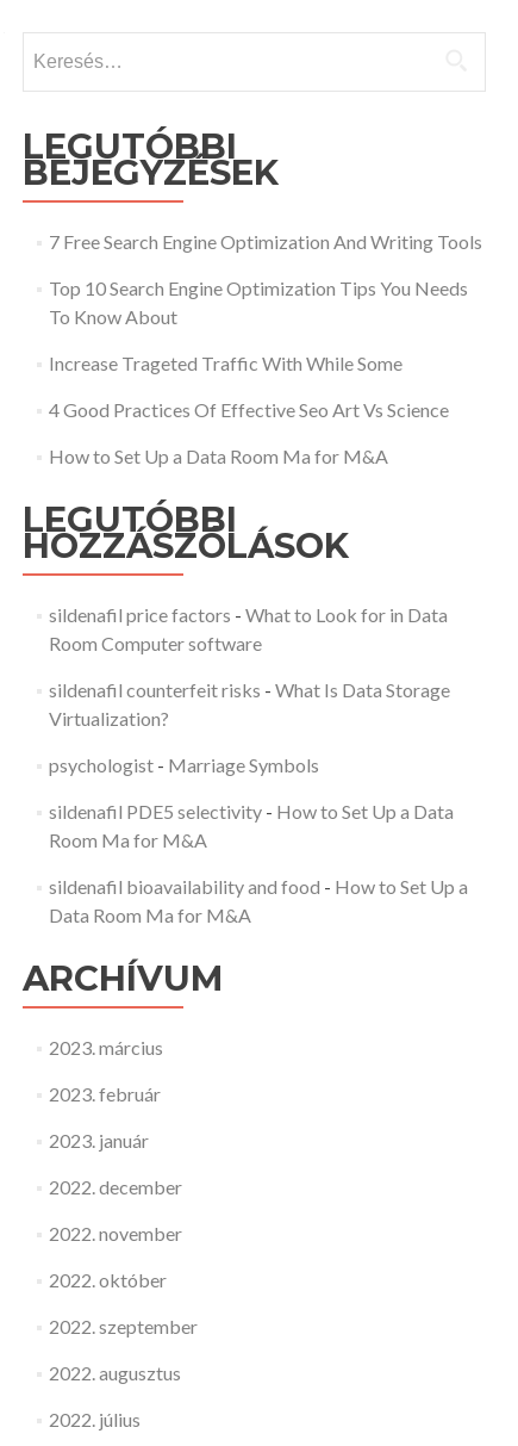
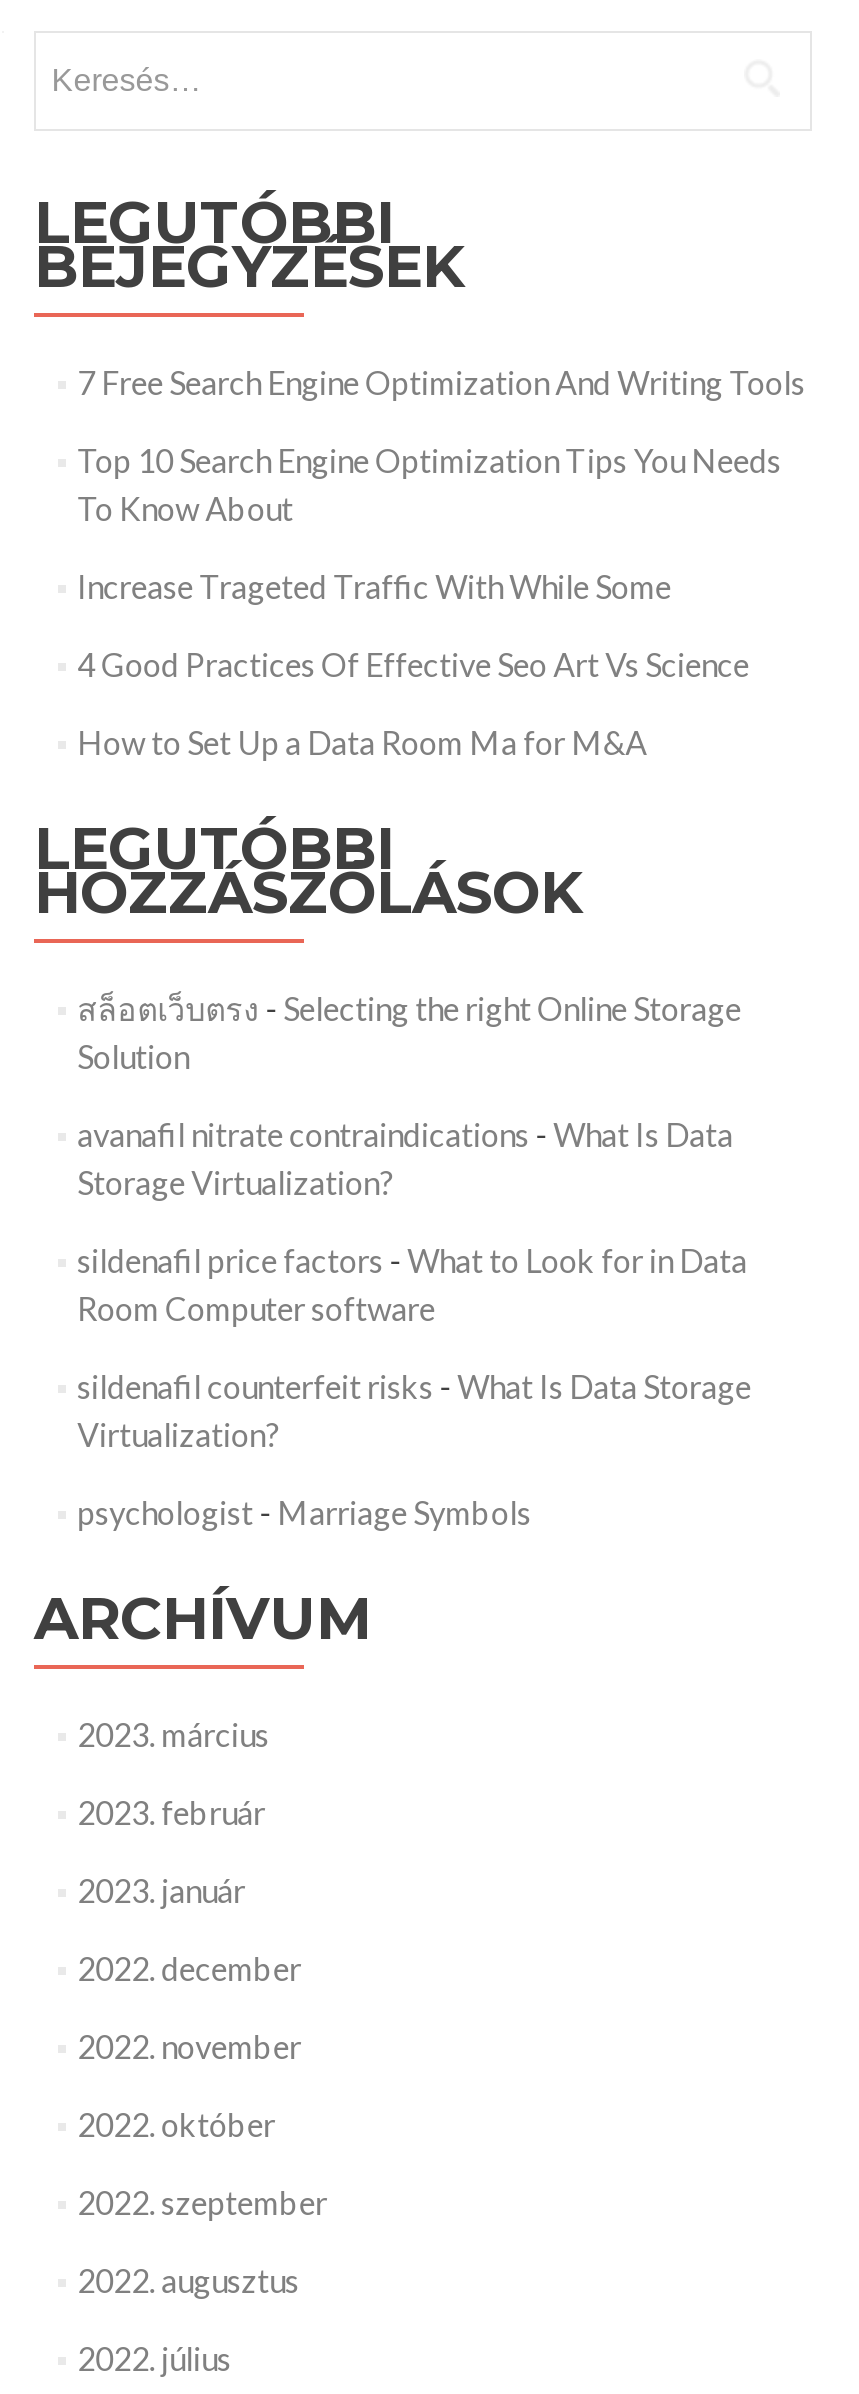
+ สล็อตเว็บตรง- Selecting the right Online Storage
+ Solution
+ avanafil nitrate contraindications - What Is Data
+ Storage Virtualization?

moved down: sildenafil price factors - What to Look for in Data | Room Computer software | sildenafil counterfeit risks - What Is Data Storage | Virtualization? | psychologist - Marriage Symbols

- sildenafil PDE5 selectivity - How to Set Up a Data
- Room Ma for M&A
- sildenafil bioavailability and food - How to Set Up a
- Data Room Ma for M&A
